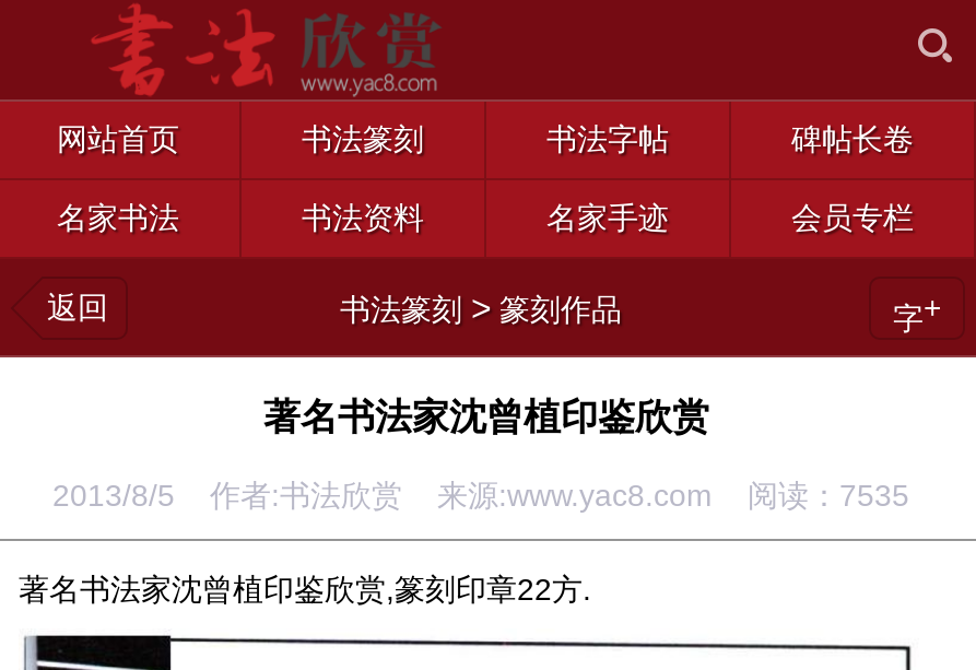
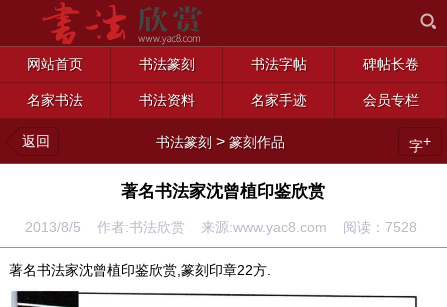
- 2013/8/5 作者:书法欣赏 来源:www.yac8.com 阅读：7535
+ 2013/8/5 作者:书法欣赏 来源:www.yac8.com 阅读：7528
